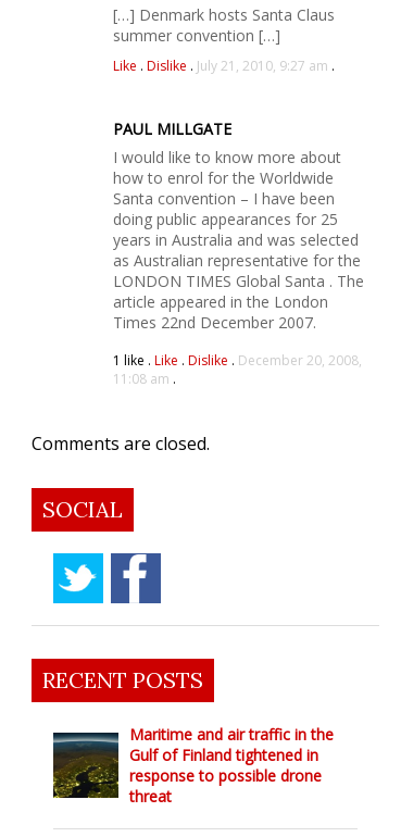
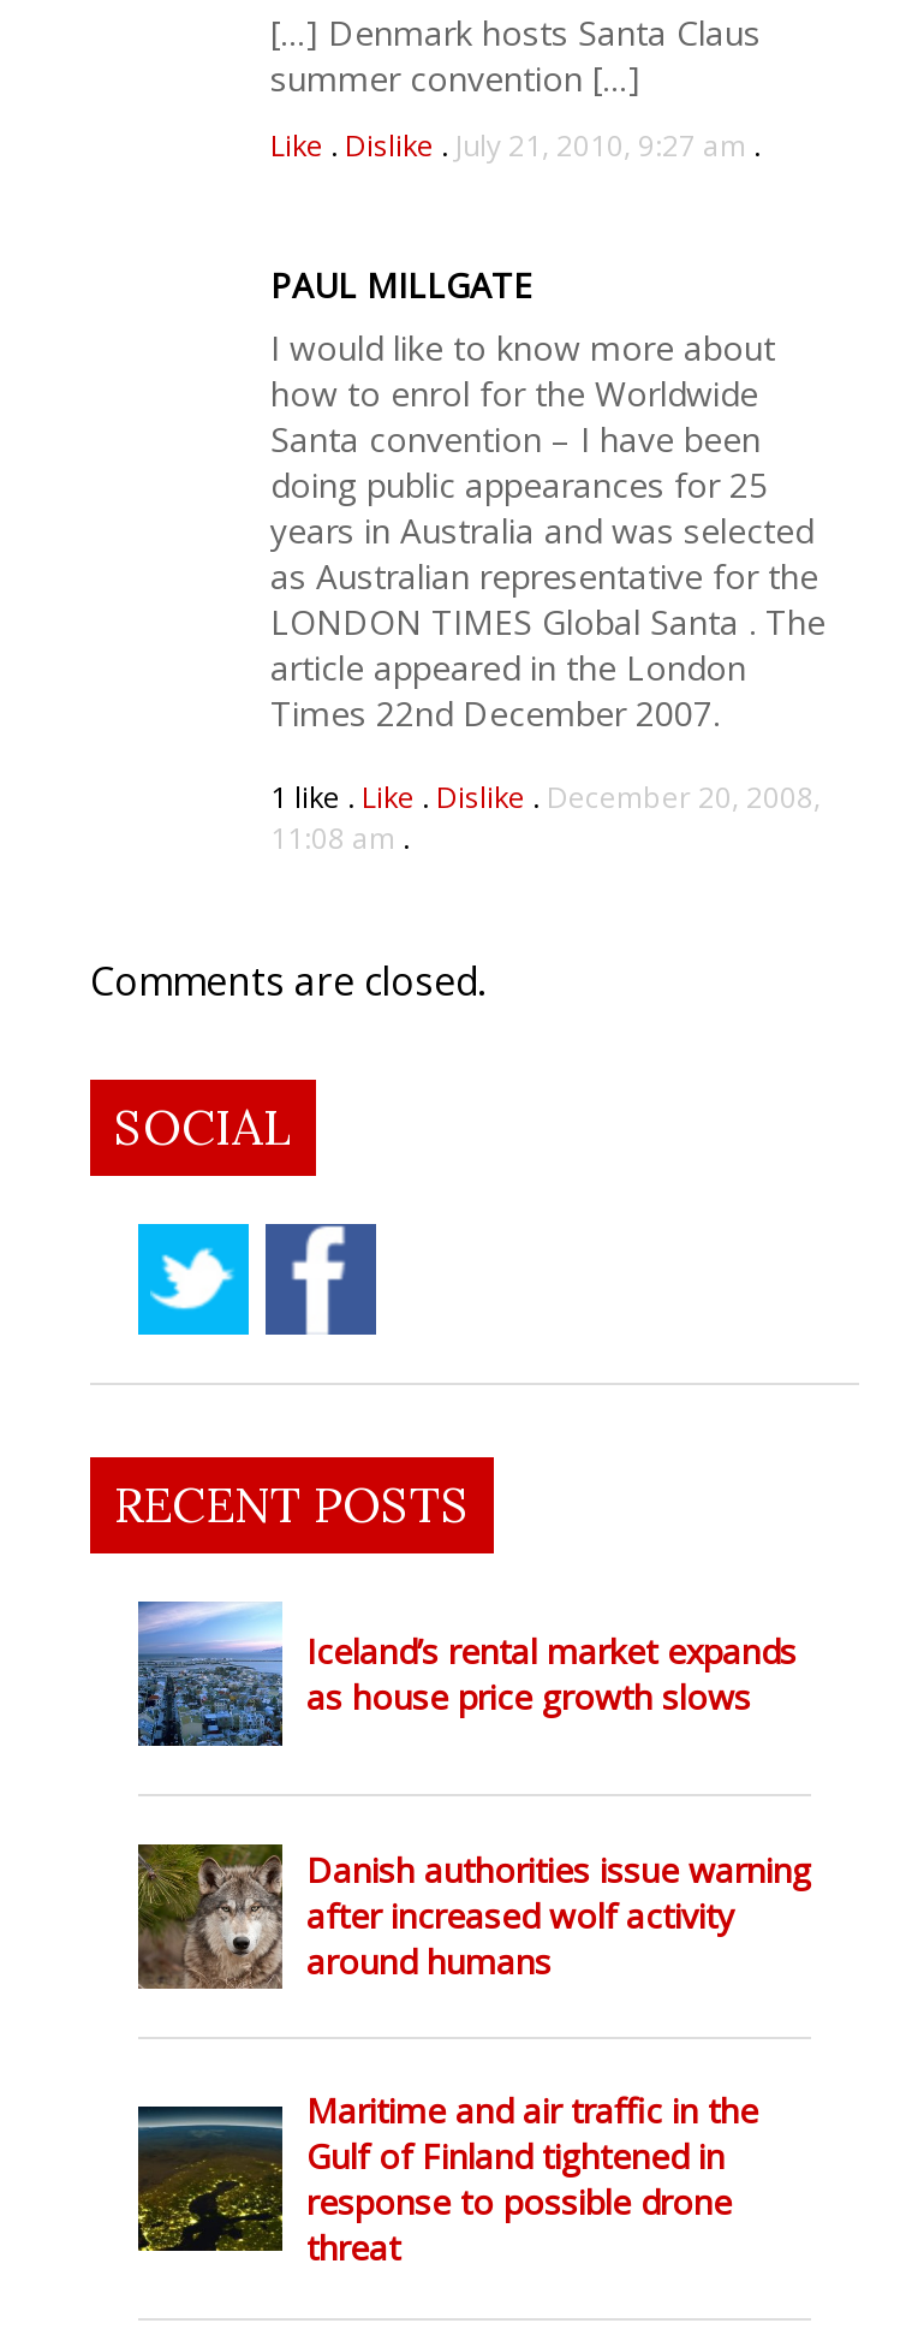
+ [image]
+ Iceland’s rental market expands
+ as house price growth slows

+ [image]
+ Danish authorities issue warning
+ after increased wolf activity
+ around humans
